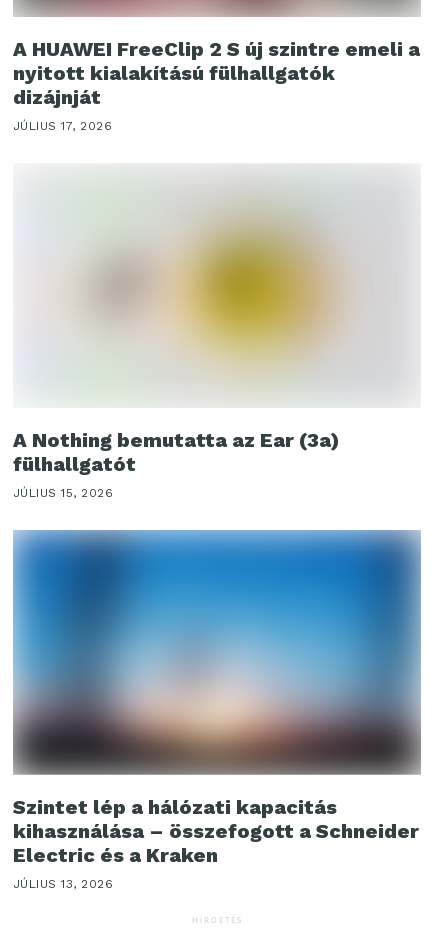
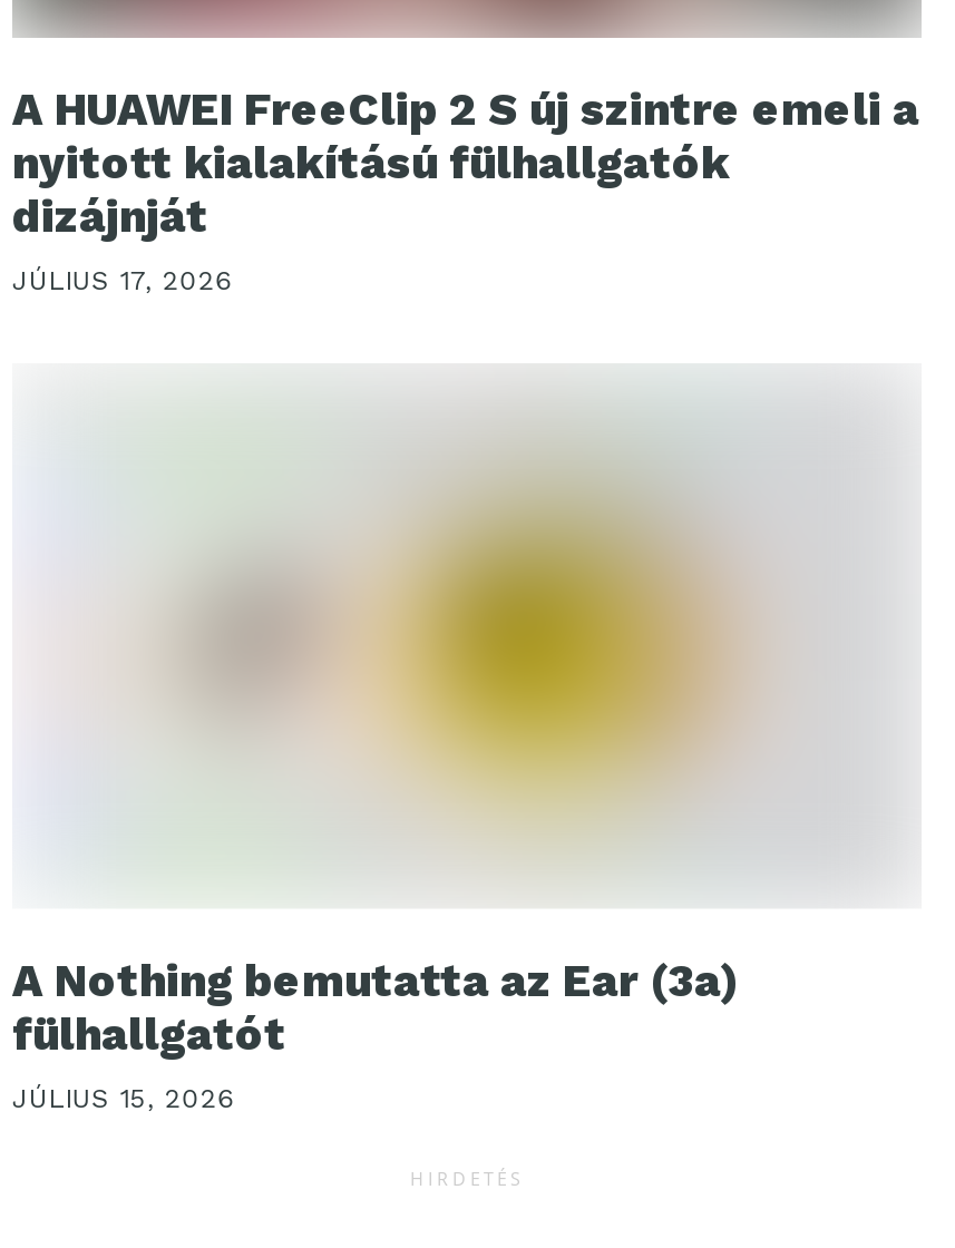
- [image]
- Szintet lép a hálózati kapacitás
- kihasználása – összefogott a Schneider
- Electric és a Kraken
- JÚLIUS 13, 2026
